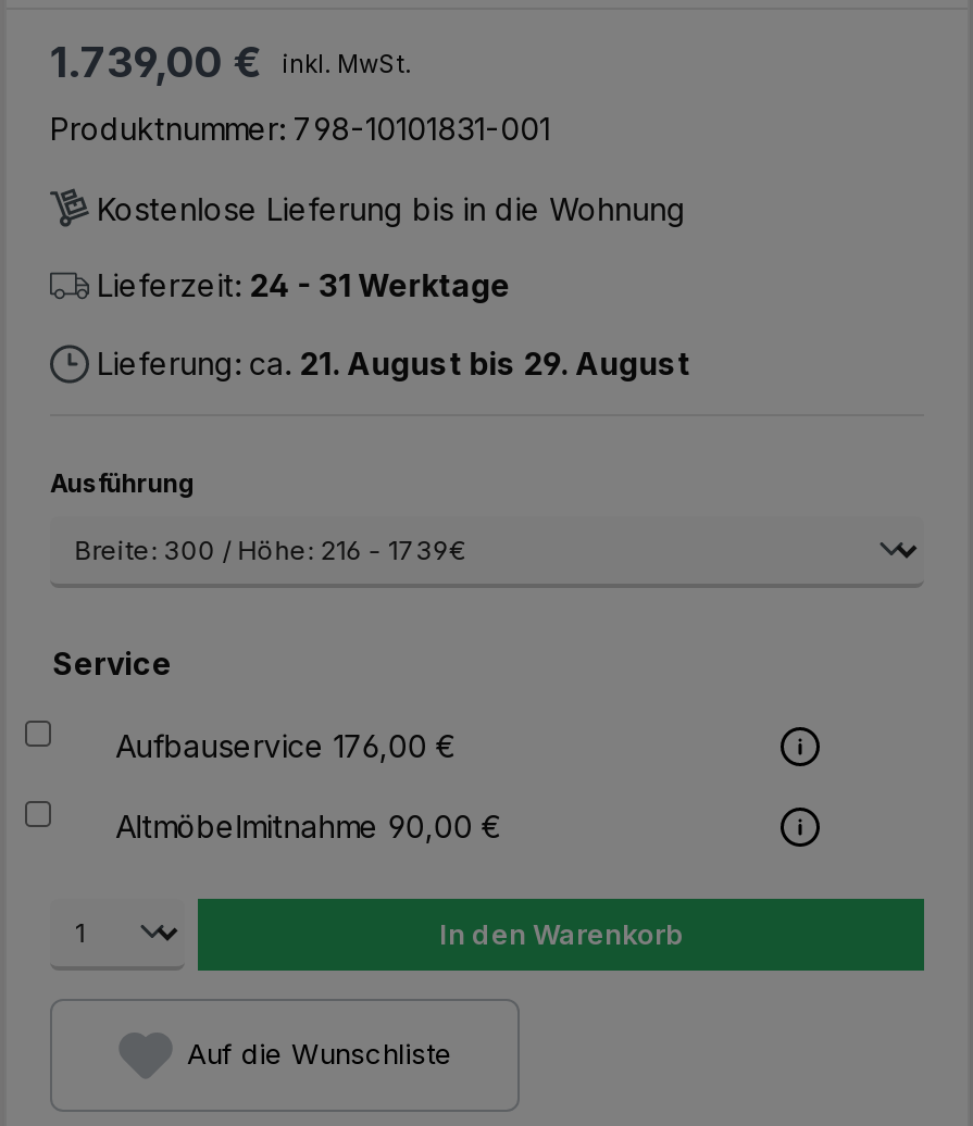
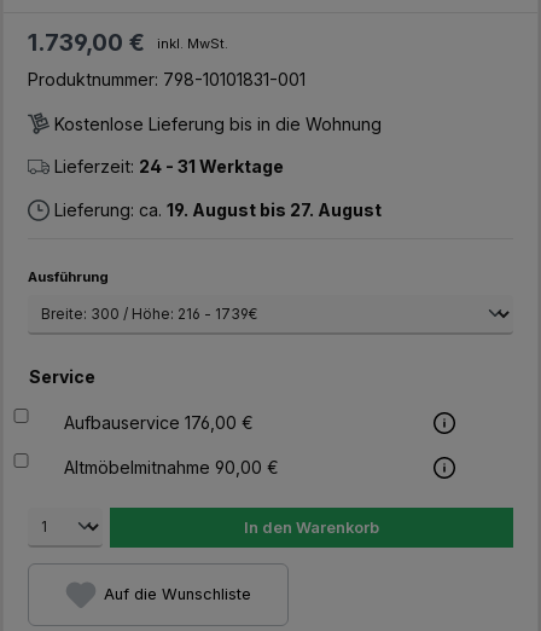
- Lieferung: ca. 21. August bis 29. August
+ Lieferung: ca. 19. August bis 27. August
